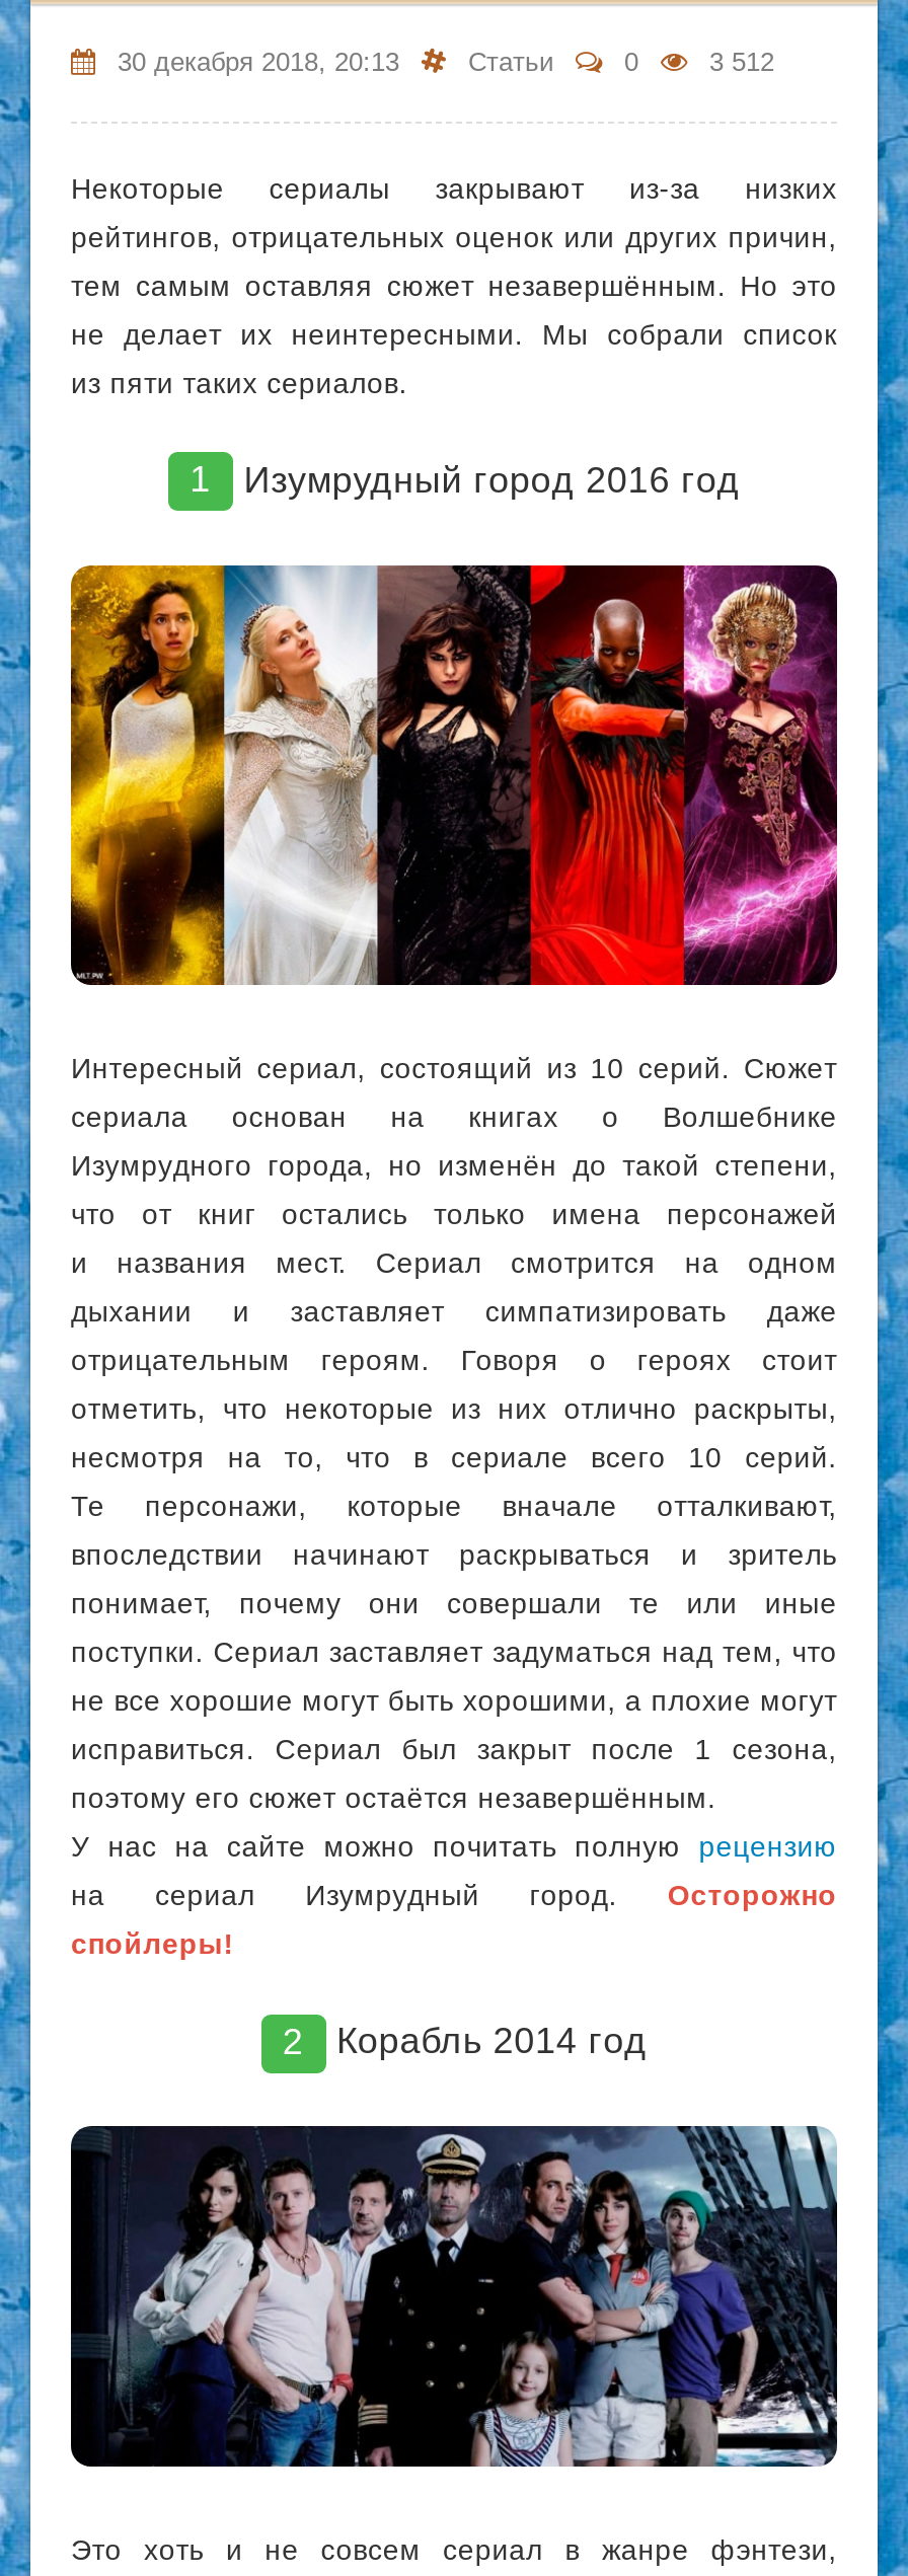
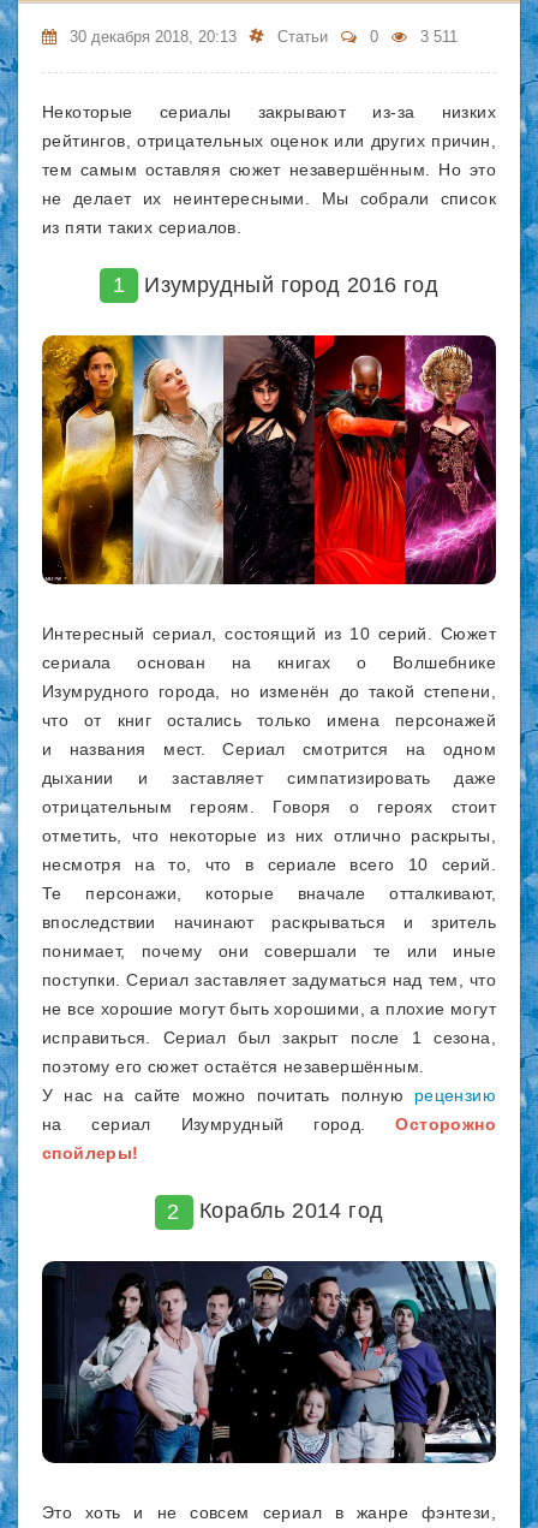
- 3 512
+ 3 511
